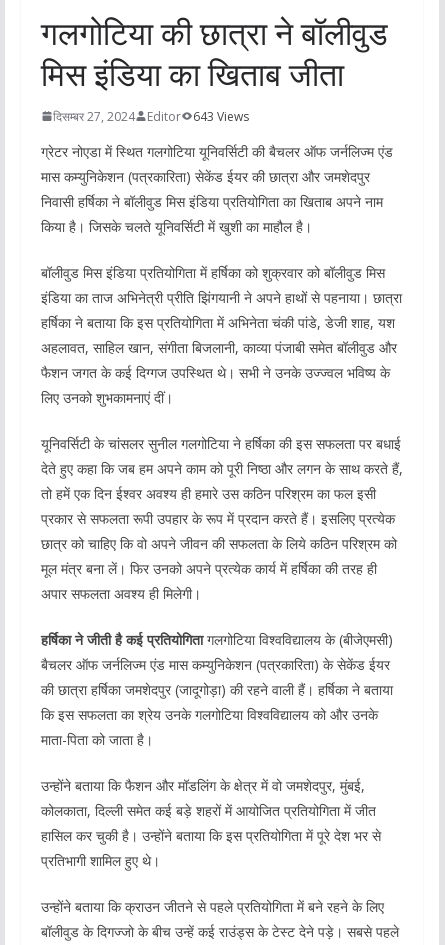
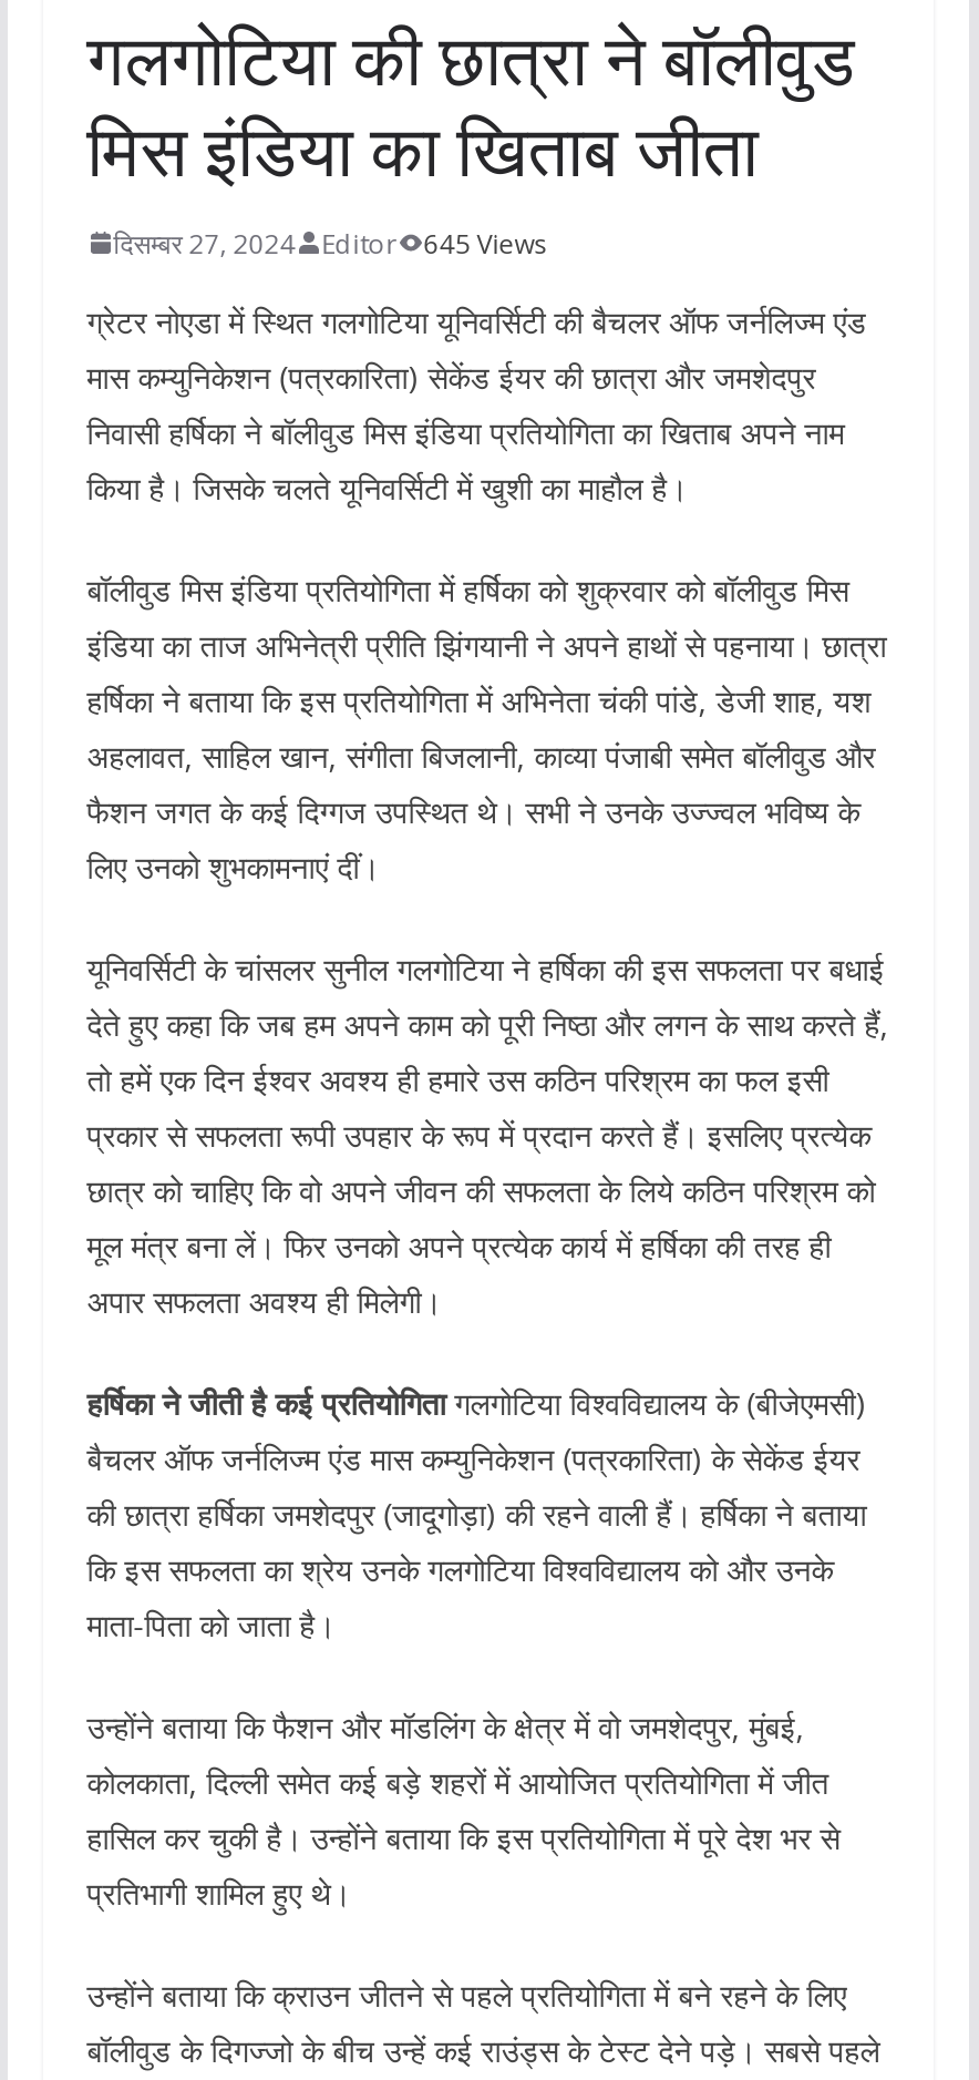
- दिसम्बर 27, 2024 Editor 643 Views
+ दिसम्बर 27, 2024 Editor 645 Views
